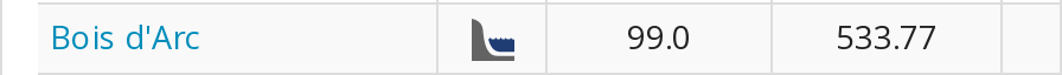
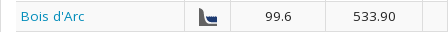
- 99.0
+ 99.6

- 533.77
+ 533.90
